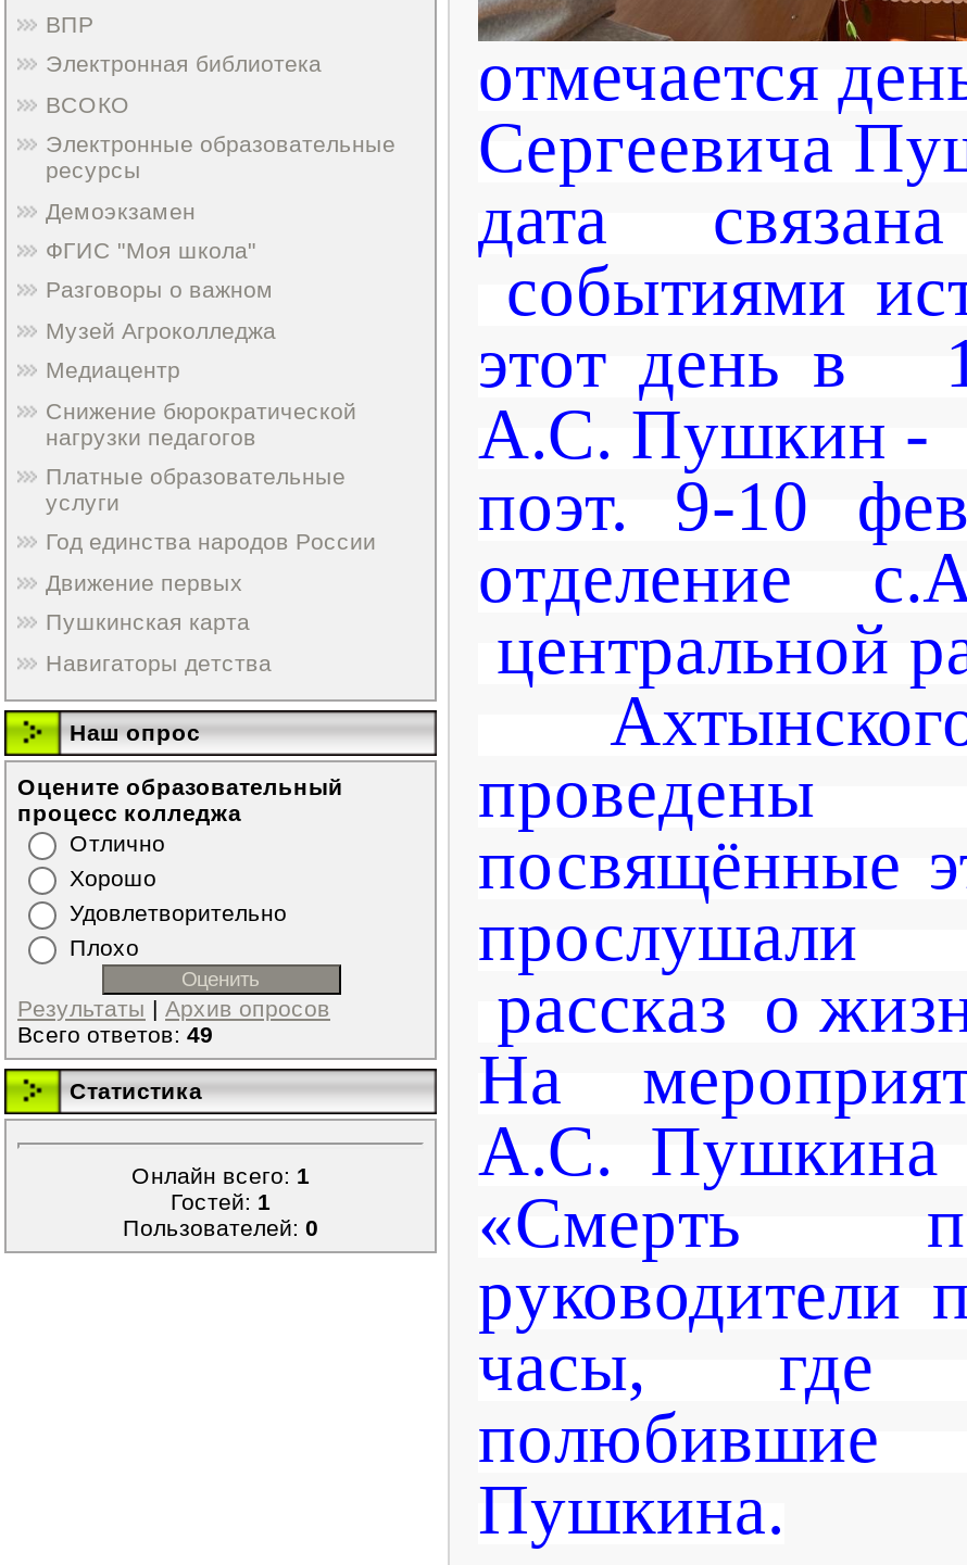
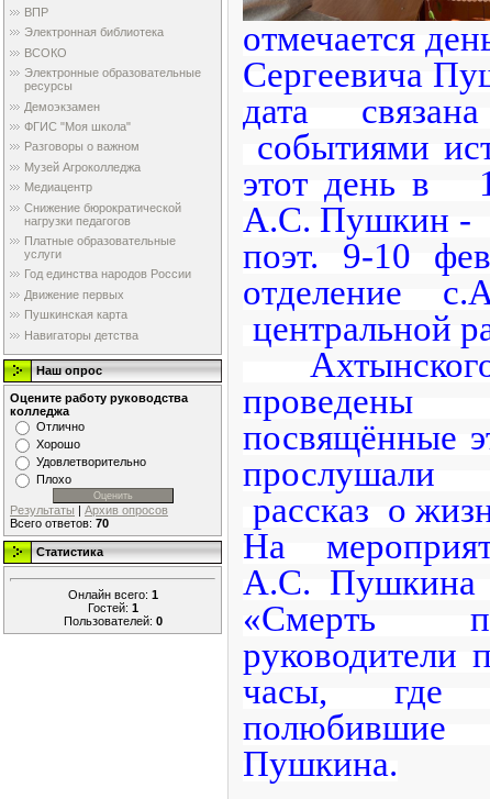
- Оцените образовательный
- процесс колледжа
+ Оцените работу руководства
+ колледжа

- Всего ответов:49
+ Всего ответов:70
